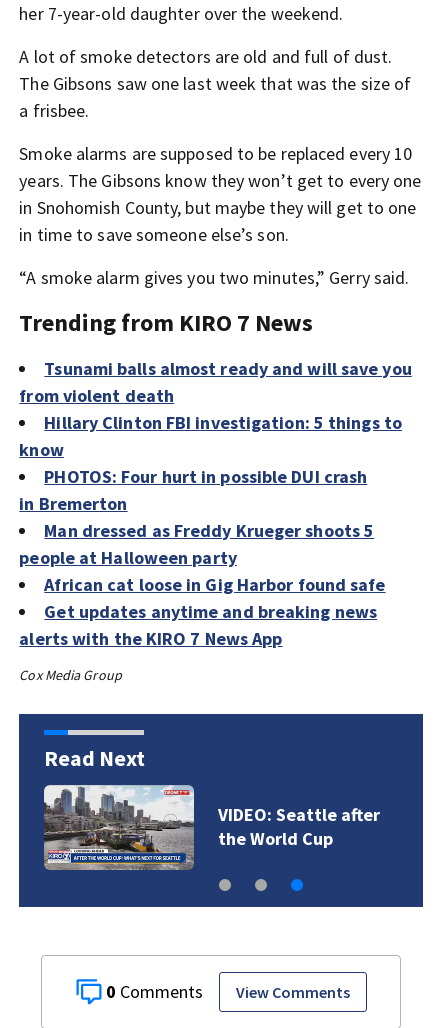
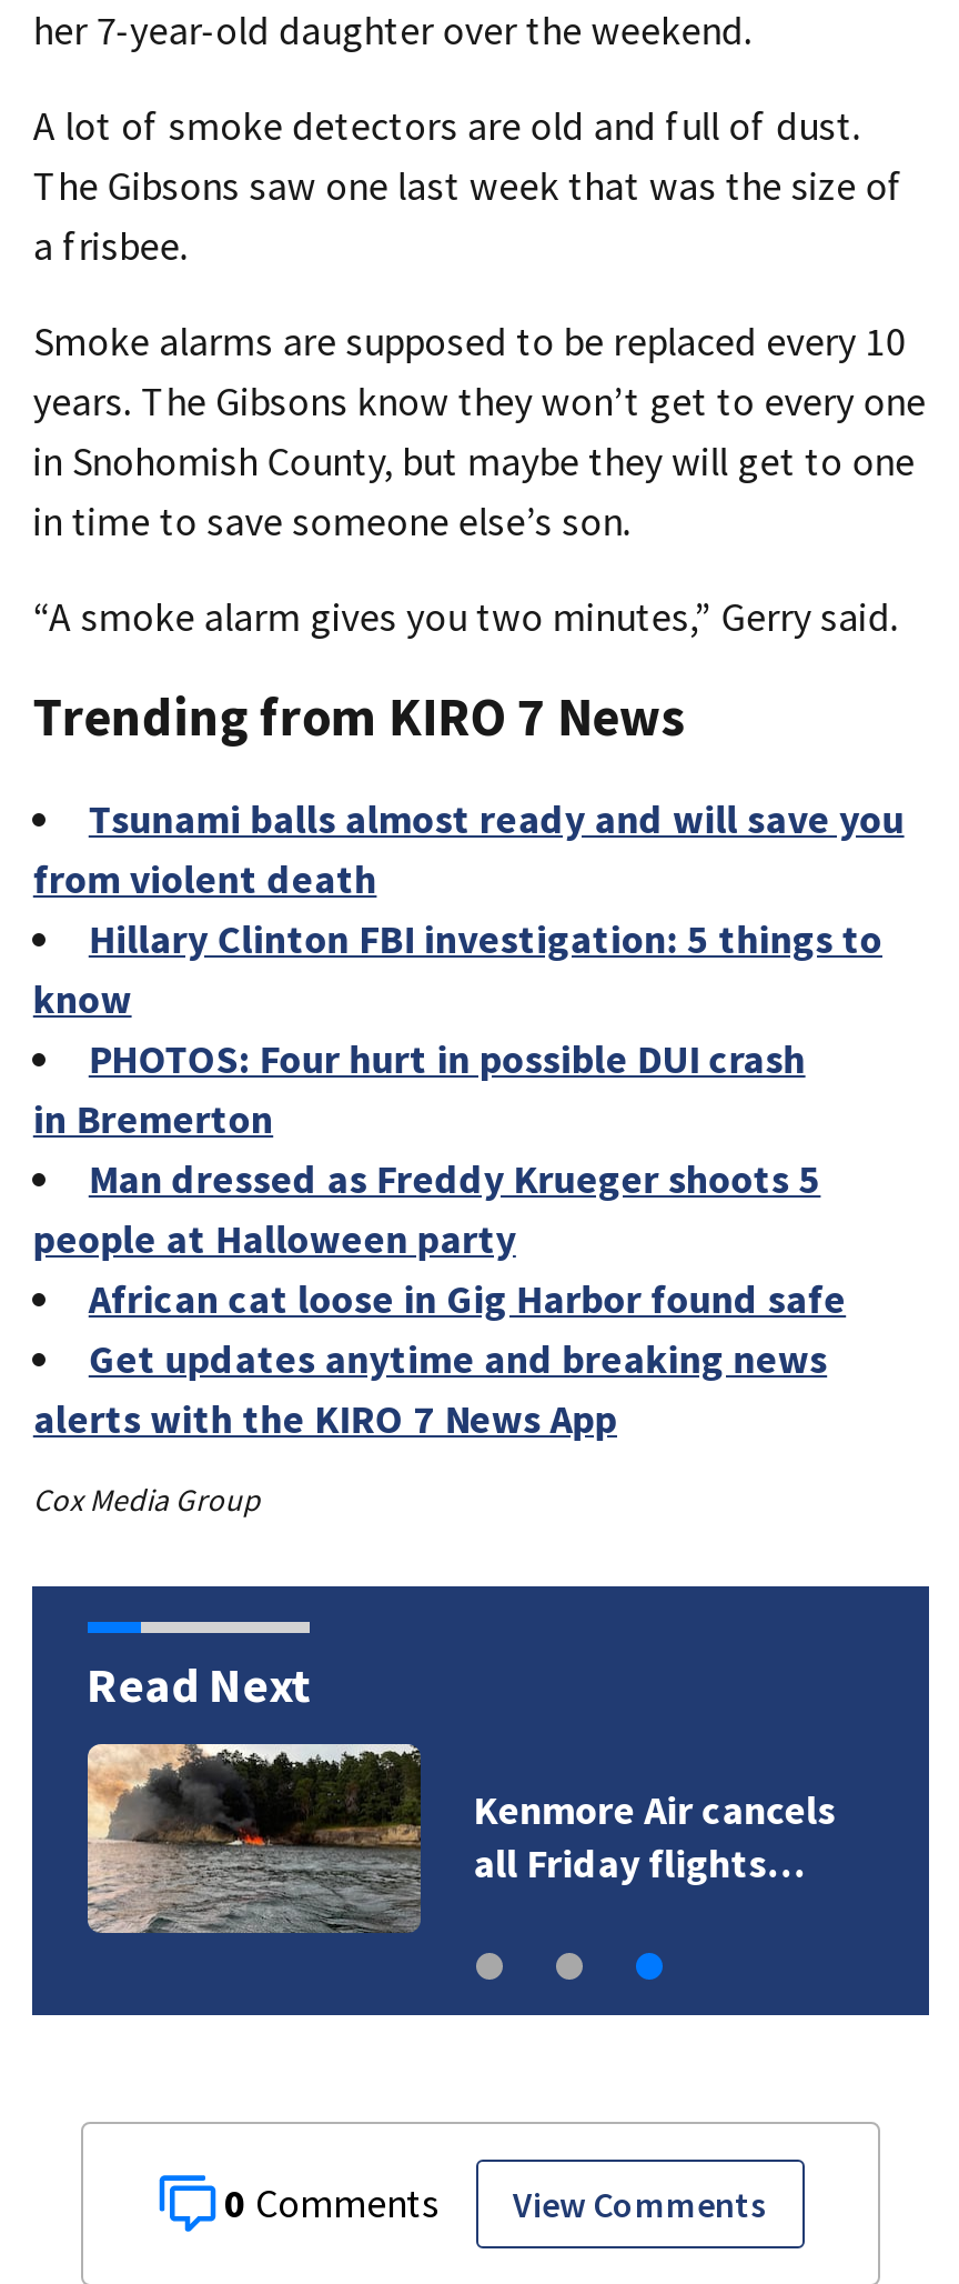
- [image]
- VIDEO: Seattle after
- the World Cup
+ [image]
+ Kenmore Air cancels
+ all Friday flights…
